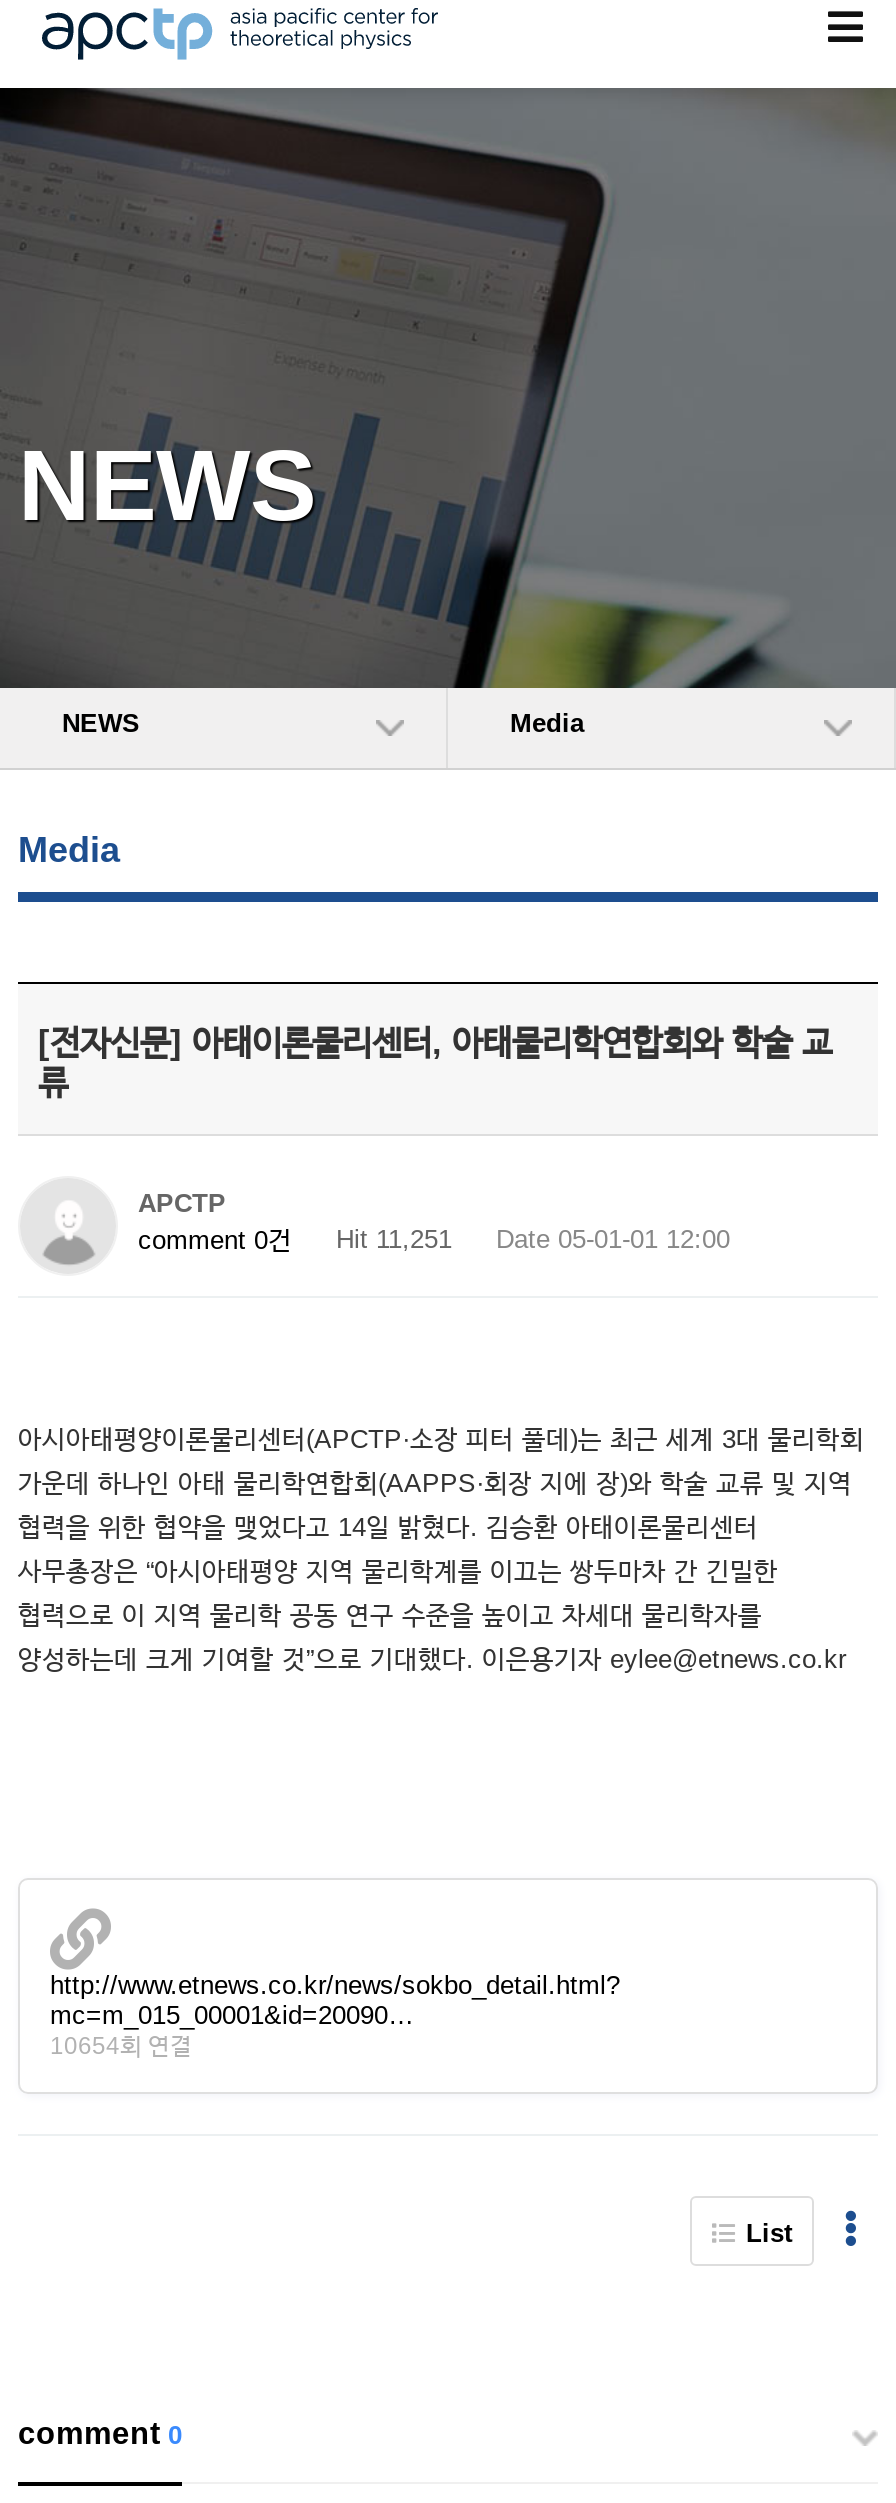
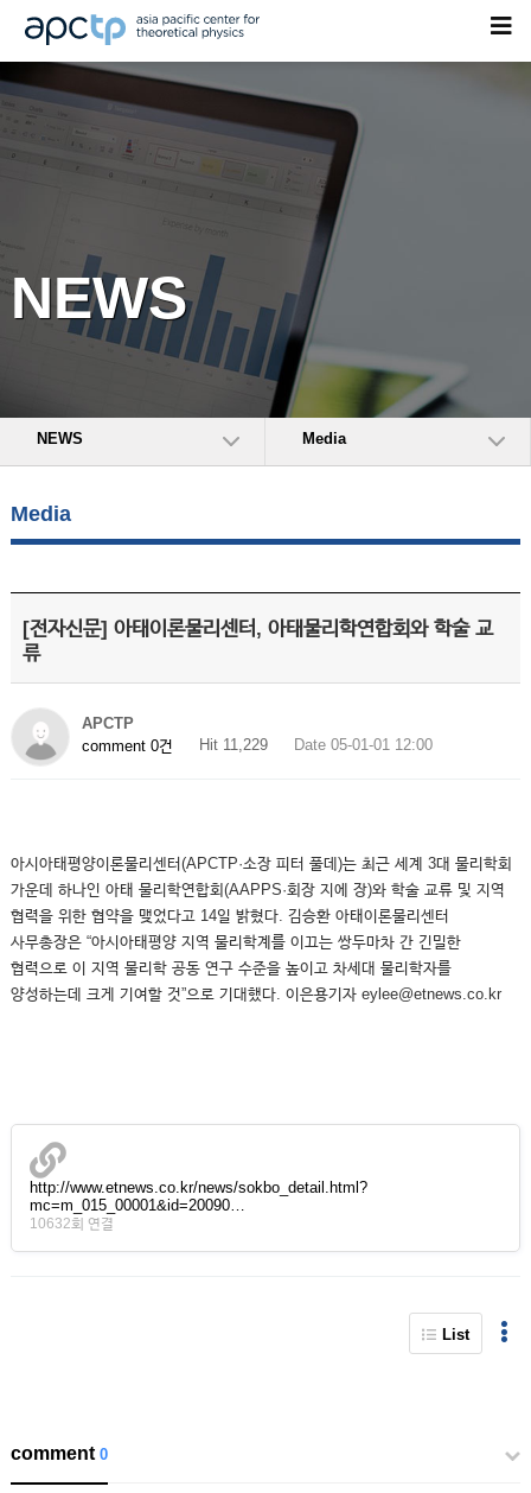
- comment 0건 Hit 11,251 Date 05-01-01 12:00
+ comment 0건 Hit 11,229 Date 05-01-01 12:00

- 10654회 연결
+ 10632회 연결
